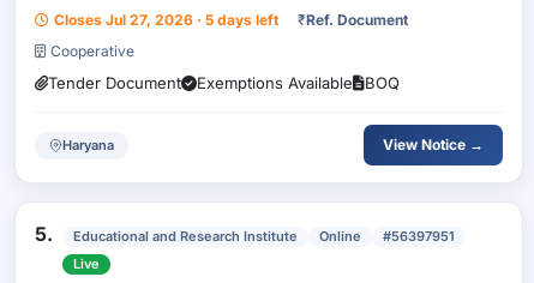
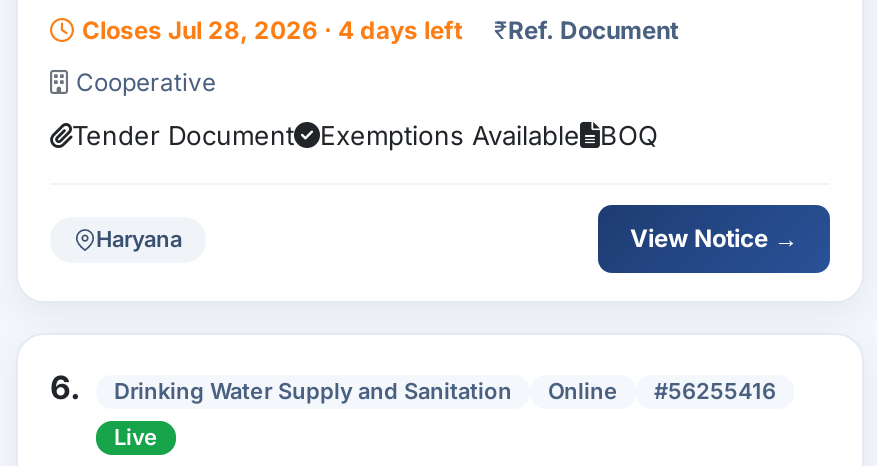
- Closes Jul 27, 2026 · 5 days left
+ Closes Jul 28, 2026 · 4 days left

- 5.
- Educational and Research Institute
+ 6.
+ Drinking Water Supply and Sanitation

- #56397951
+ #56255416
